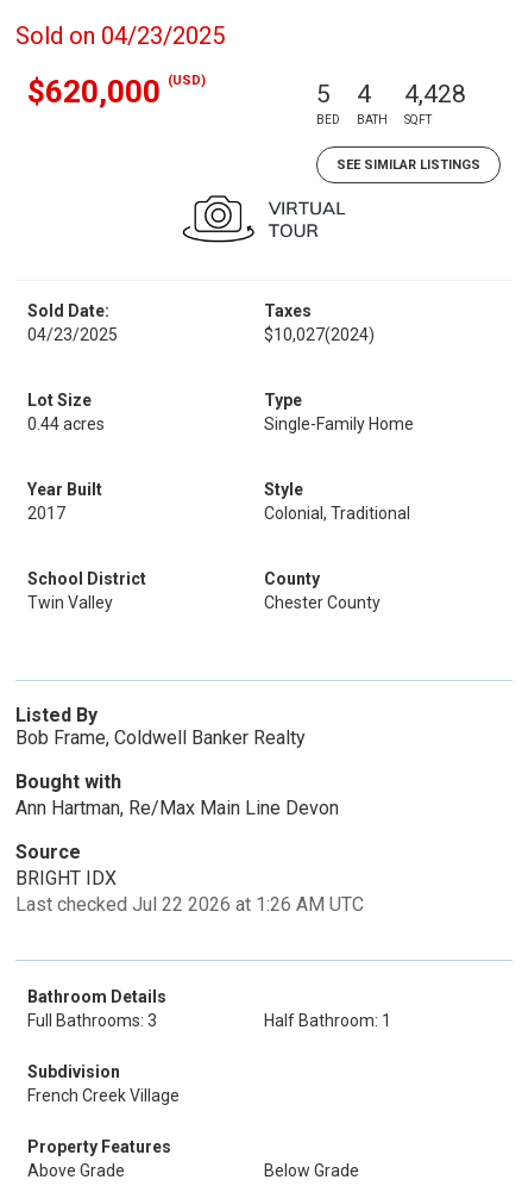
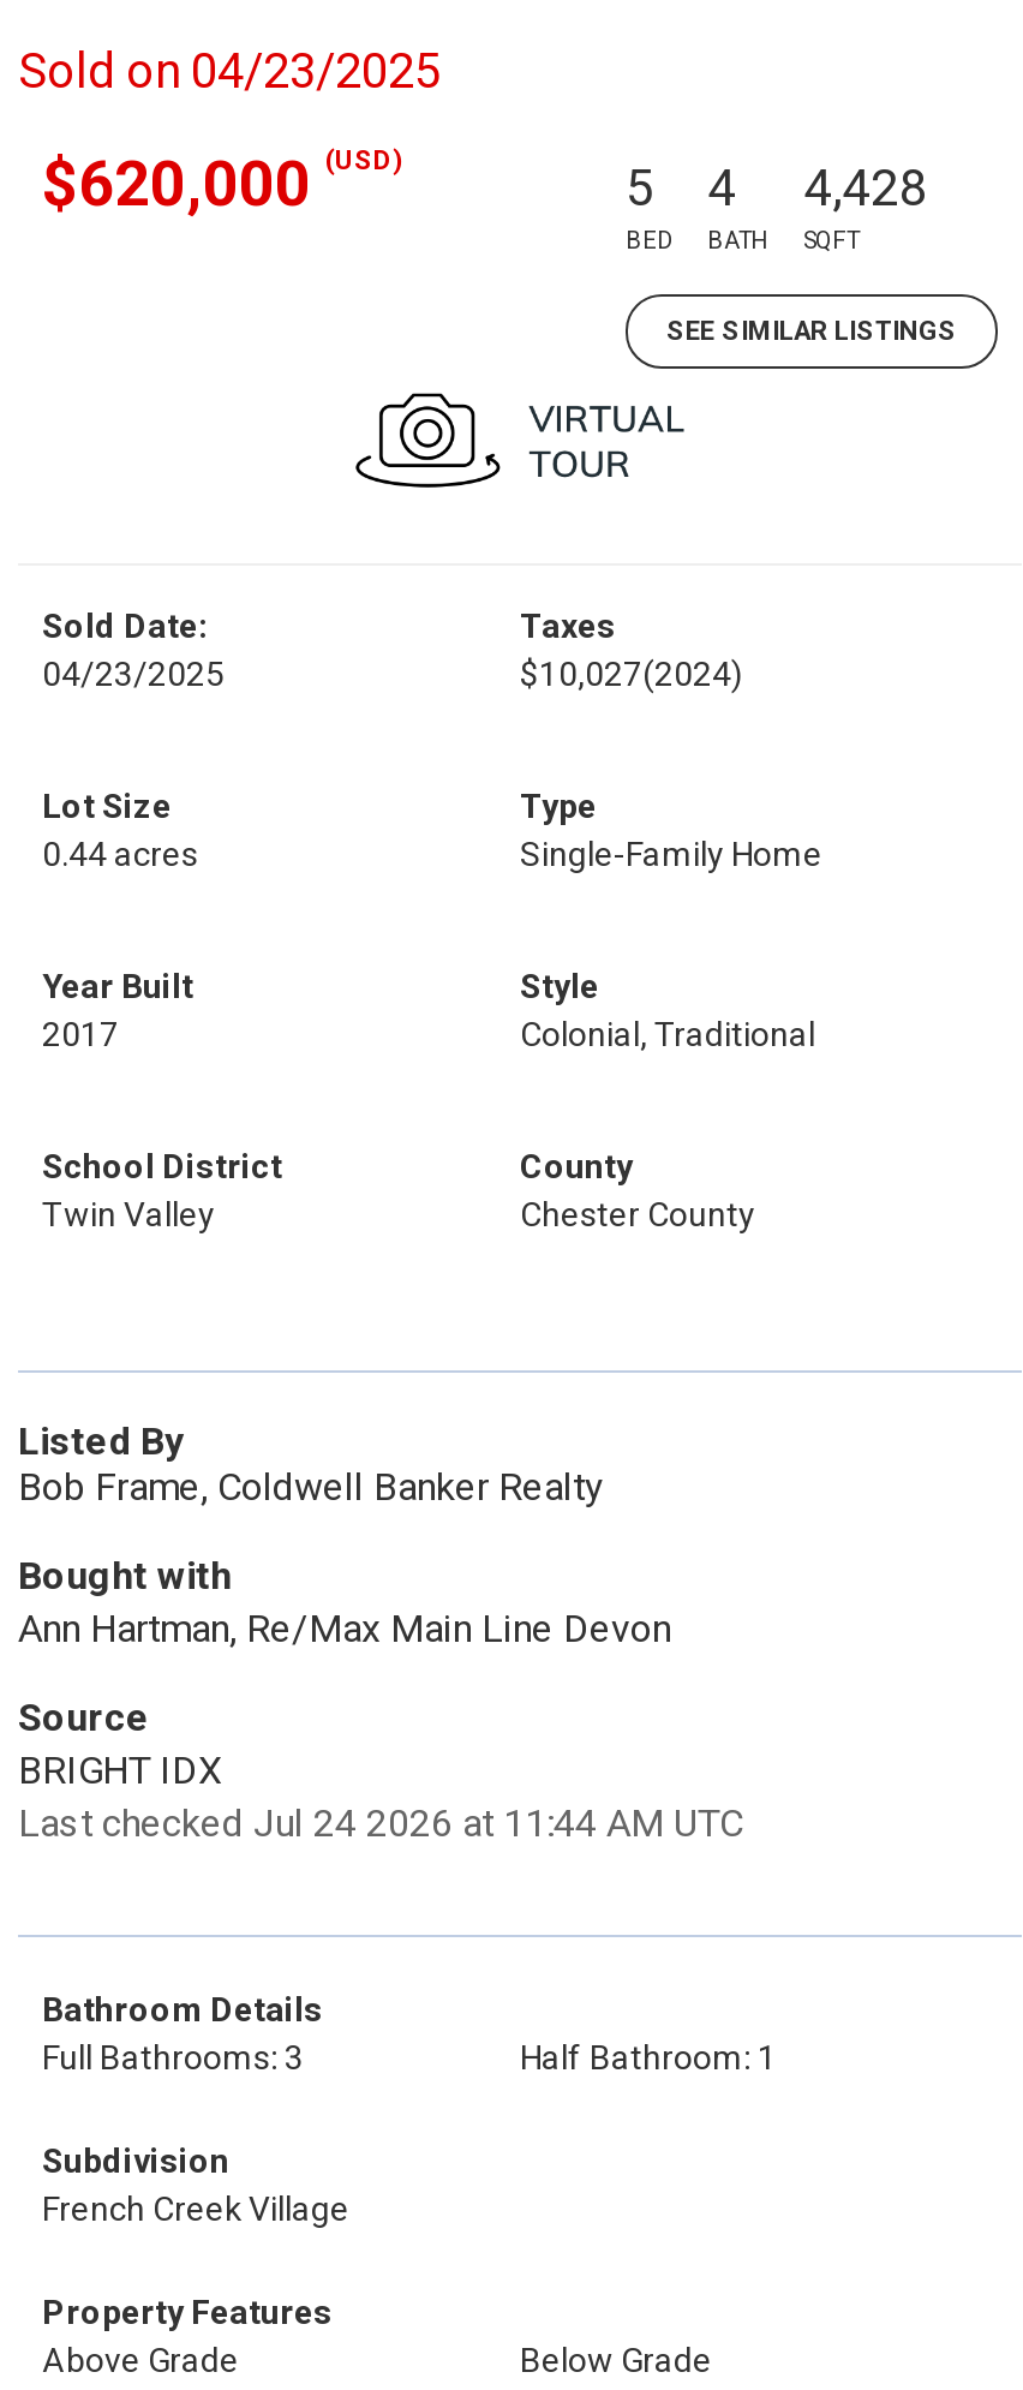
- Last checked Jul 22 2026 at 1:26 AM UTC
+ Last checked Jul 24 2026 at 11:44 AM UTC
